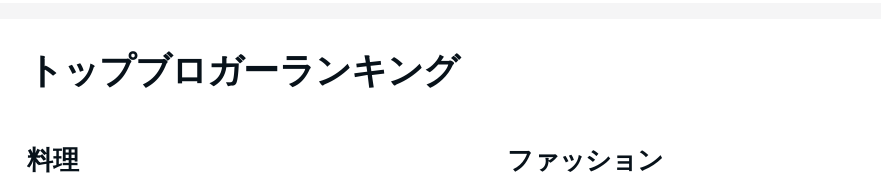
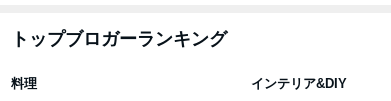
- ファッション
+ インテリア&DIY
